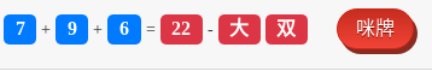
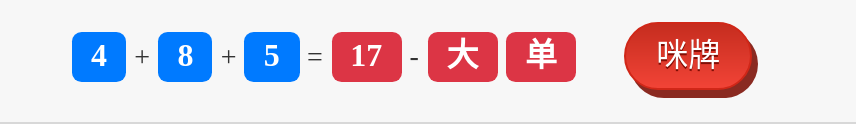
- 7
+ 4

- 9
+ 8

- 6
+ 5

- 22
+ 17

- 双
+ 单
